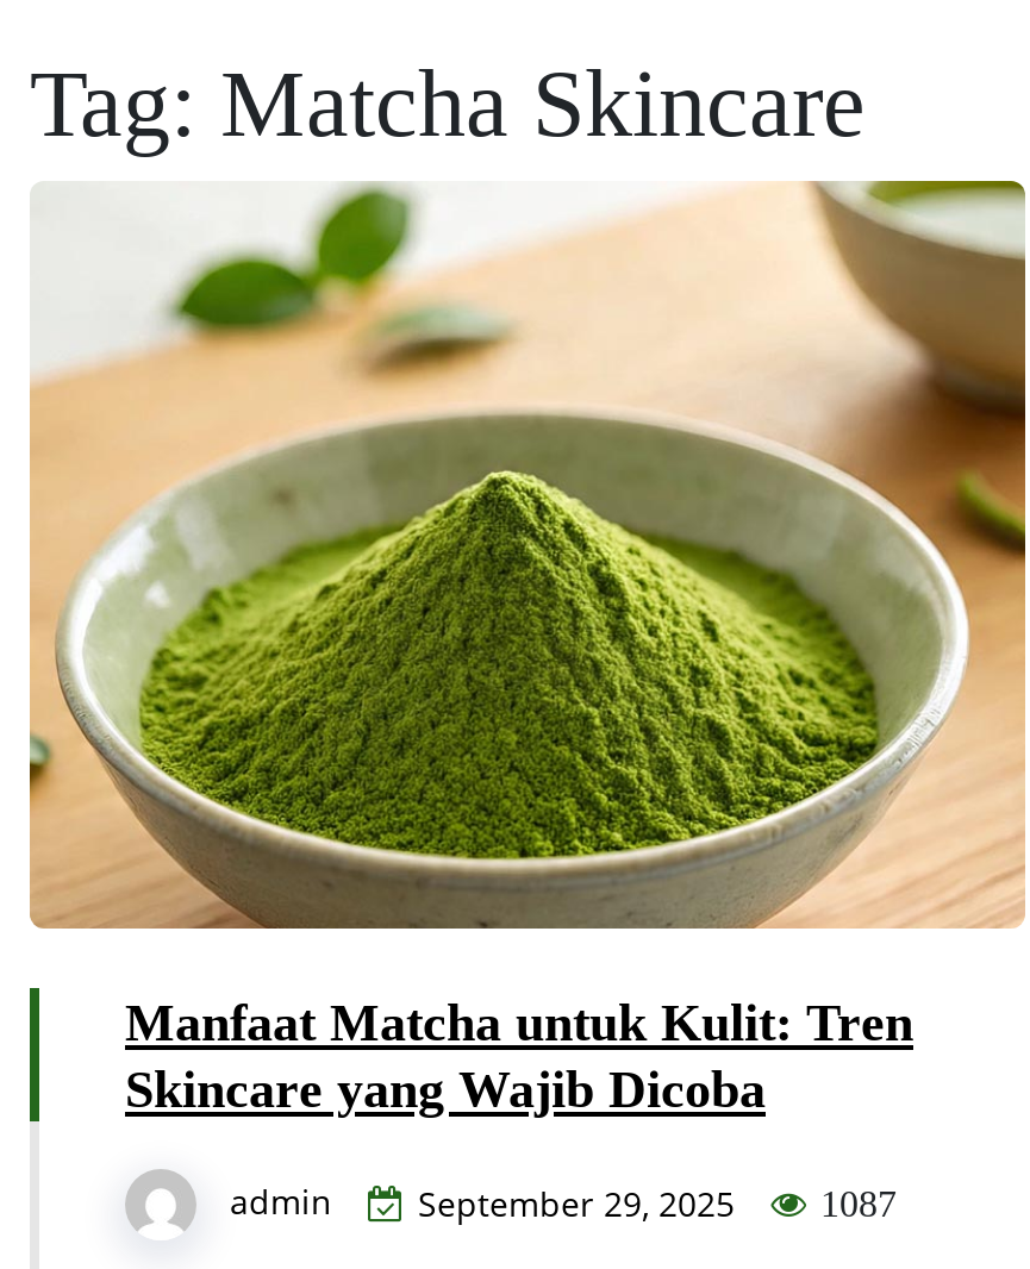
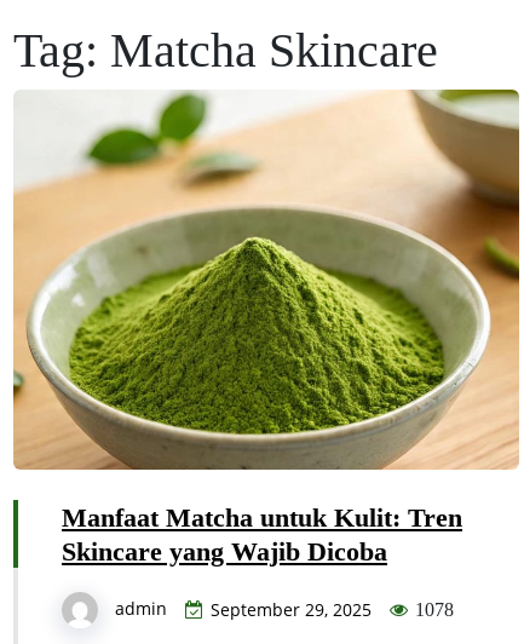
- admin September 29, 2025 1087
+ admin September 29, 2025 1078
